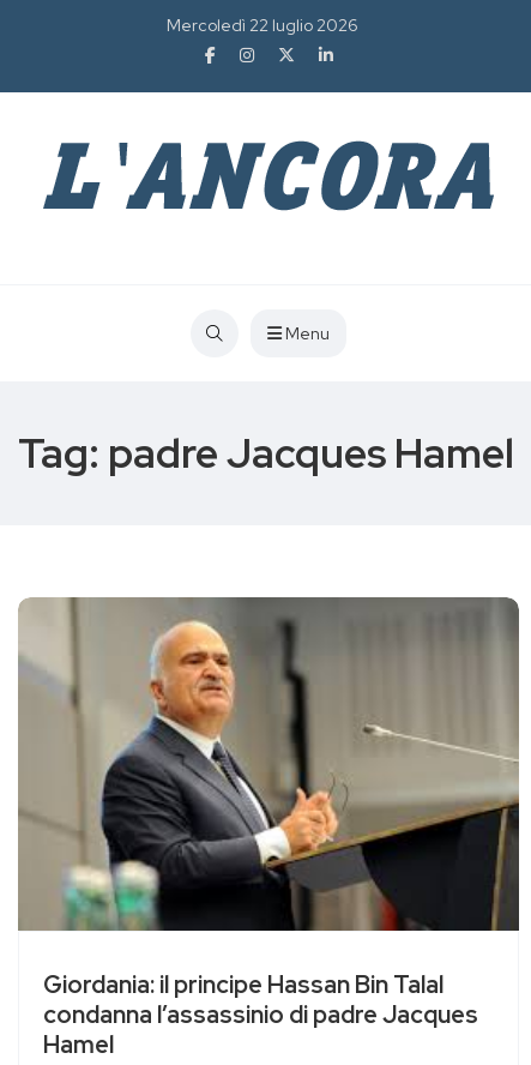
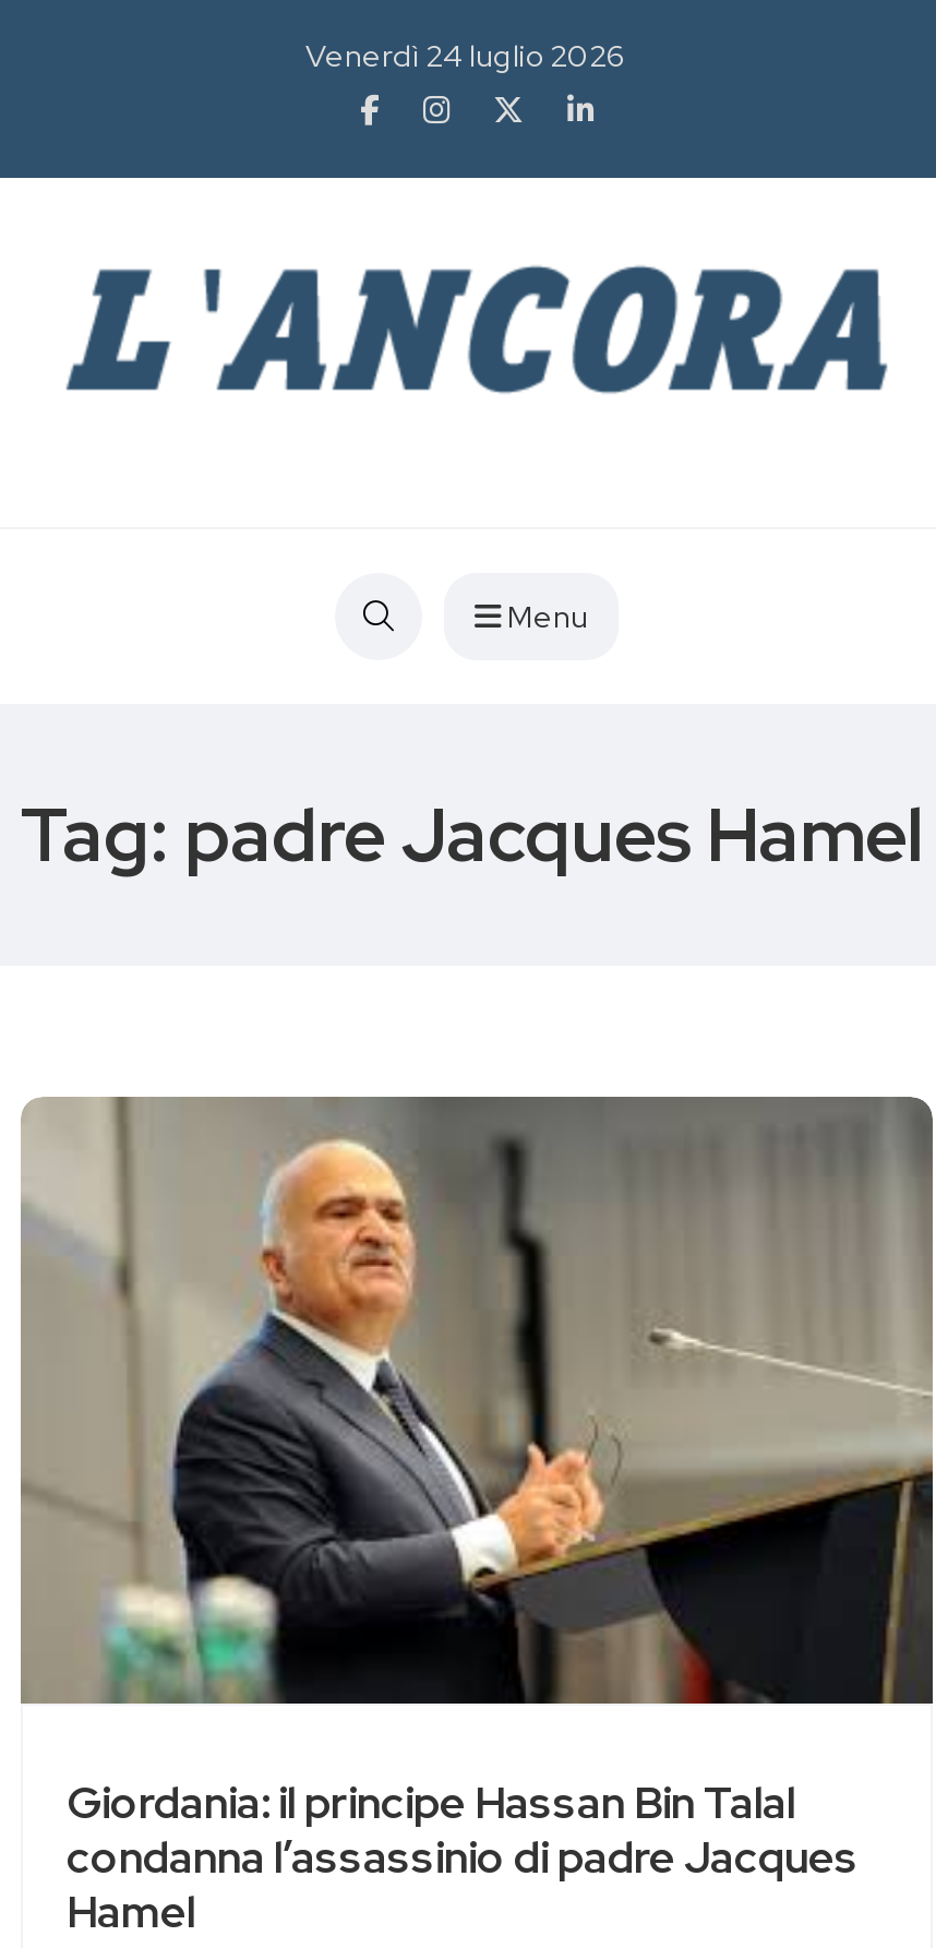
- Mercoledì 22 luglio 2026
+ Venerdì 24 luglio 2026
